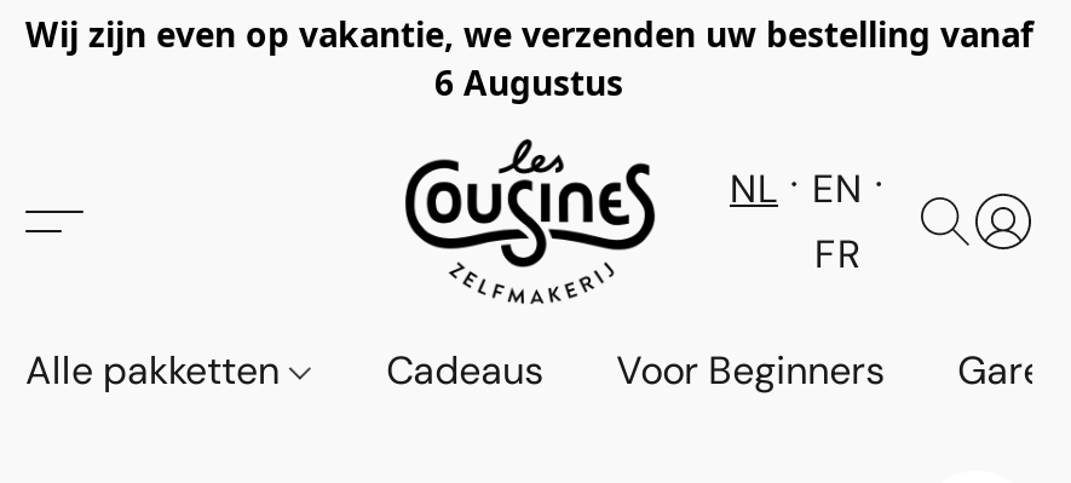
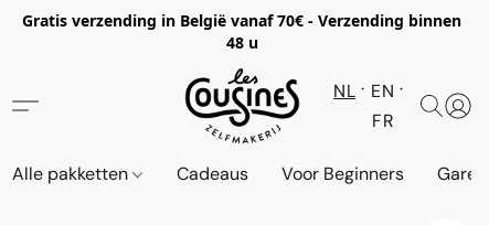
- Wij zijn even op vakantie, we verzenden uw bestelling vanaf
- 6 Augustus
+ Gratis verzending in België vanaf 70€ - Verzending binnen
+ 48 u
